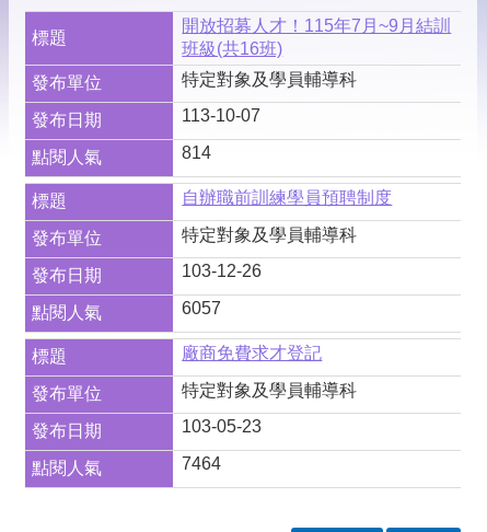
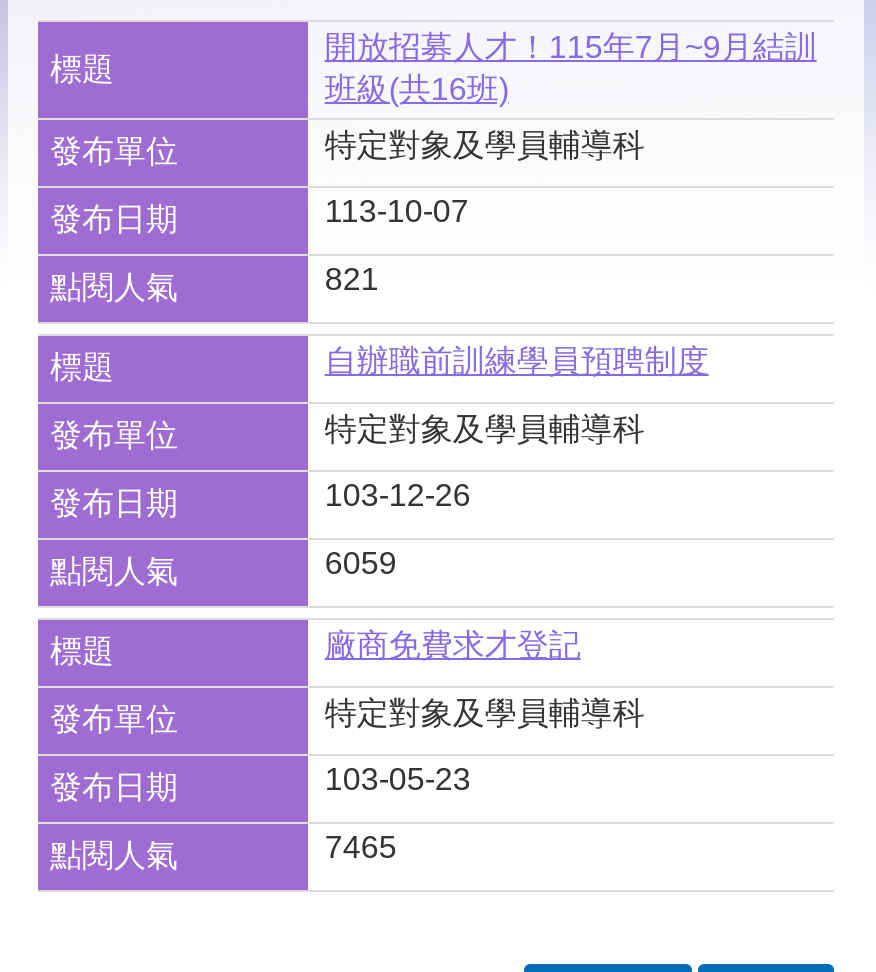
- 814
+ 821

- 6057
+ 6059

- 7464
+ 7465
